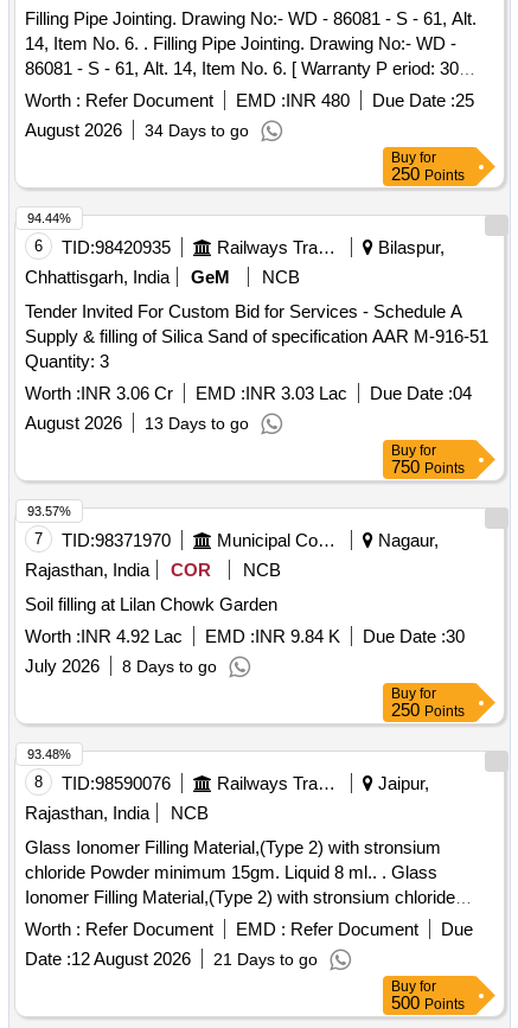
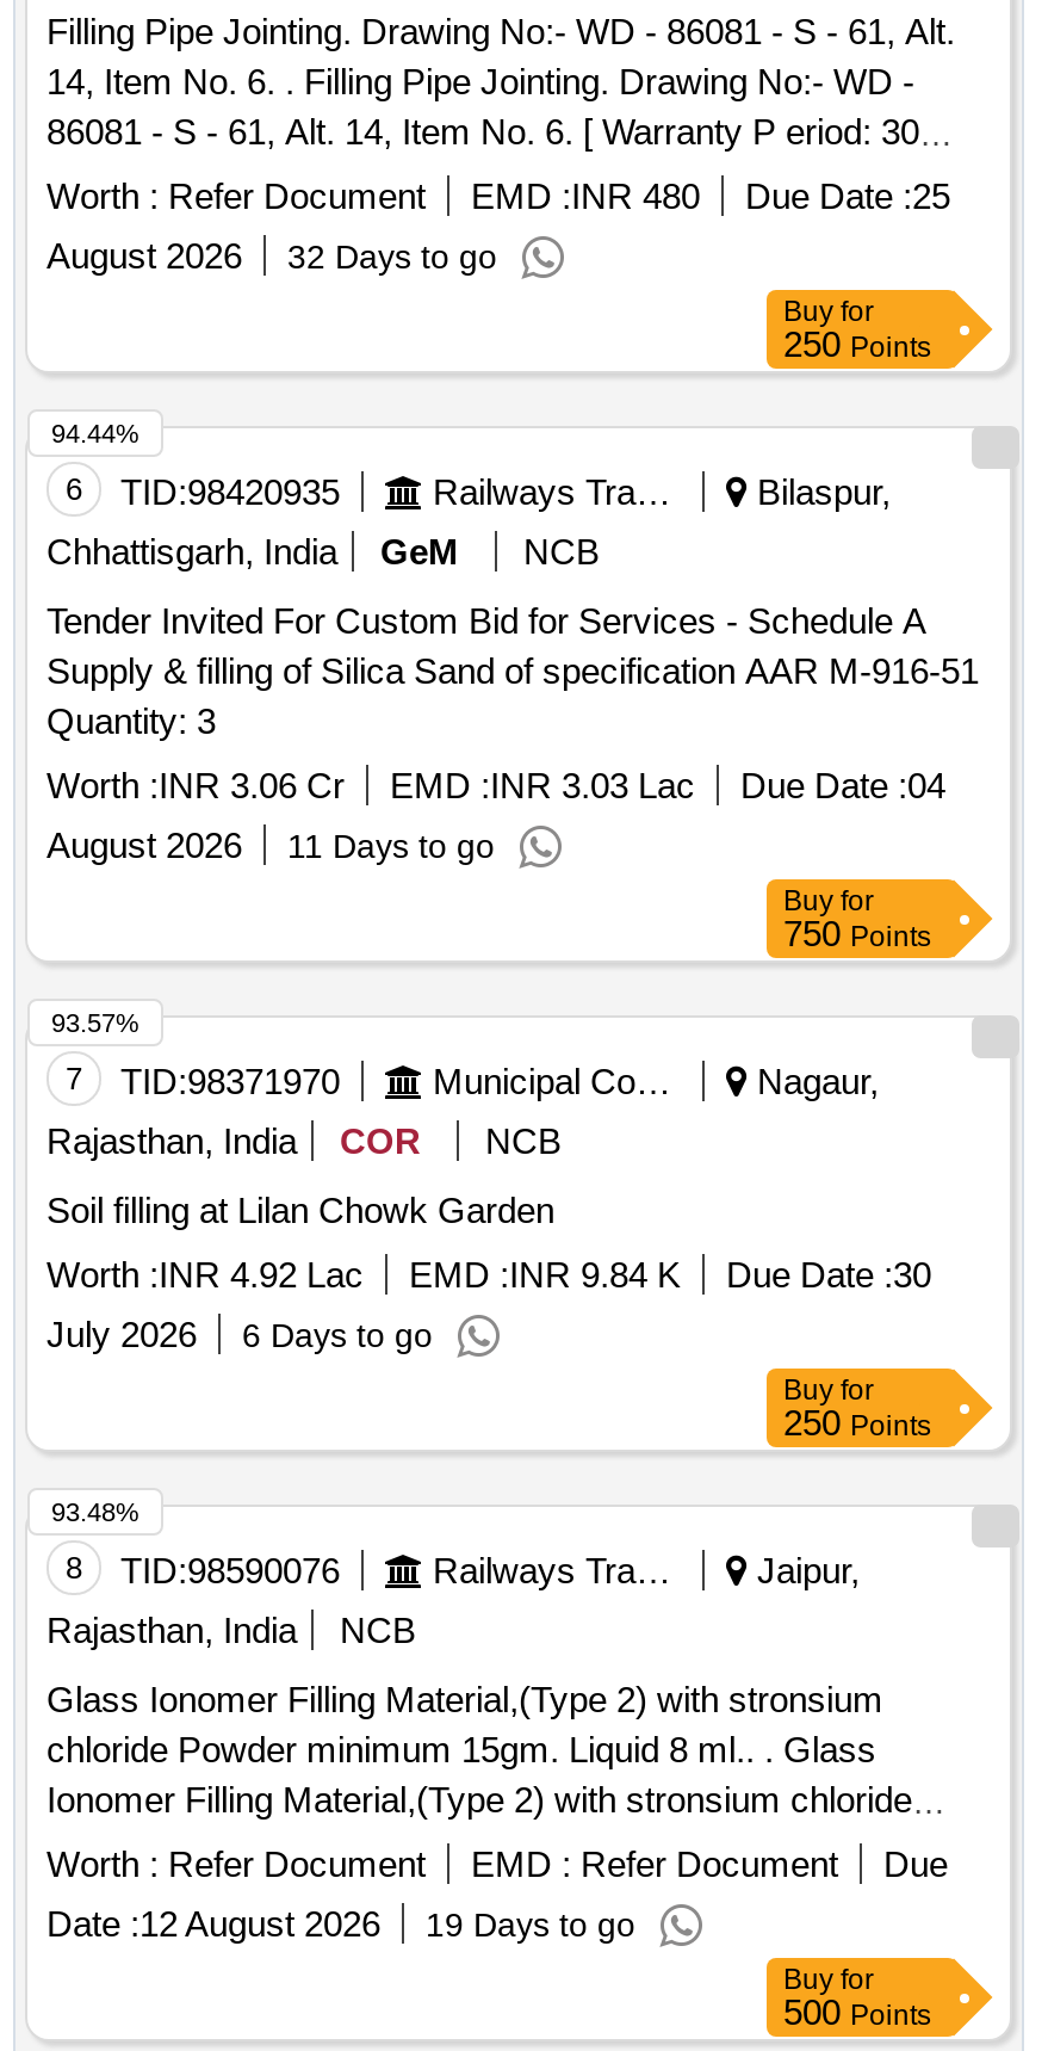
- August 2026 34 Days to go
+ August 2026 32 Days to go

- August 2026 13 Days to go
+ August 2026 11 Days to go

- July 2026 8 Days to go
+ July 2026 6 Days to go

- Date : 12 August 2026 21 Days to go
+ Date : 12 August 2026 19 Days to go
